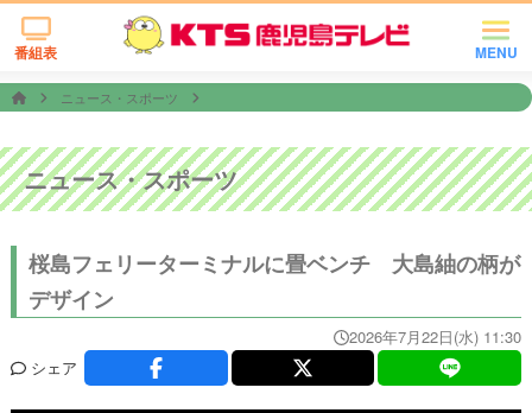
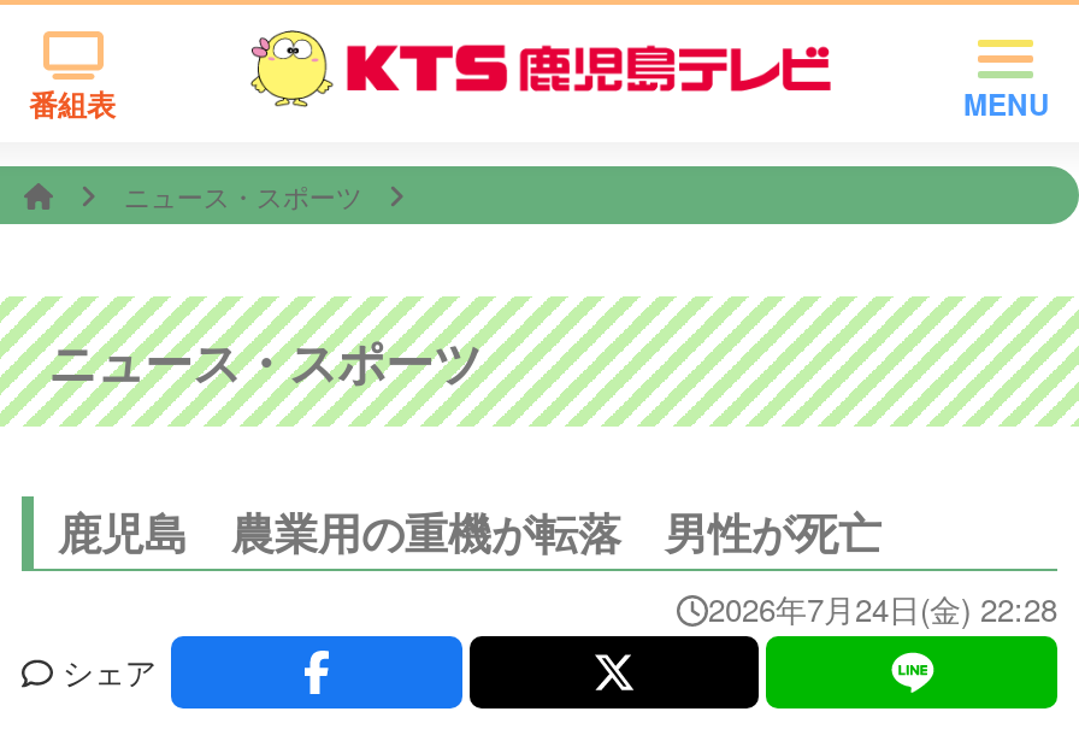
- 桜島フェリーターミナルに畳ベンチ 大島紬の柄が
- デザイン
- 2026年7月22日(水) 11:30
+ 鹿児島 農業用の重機が転落 男性が死亡
+ 2026年7月24日(金) 22:28
